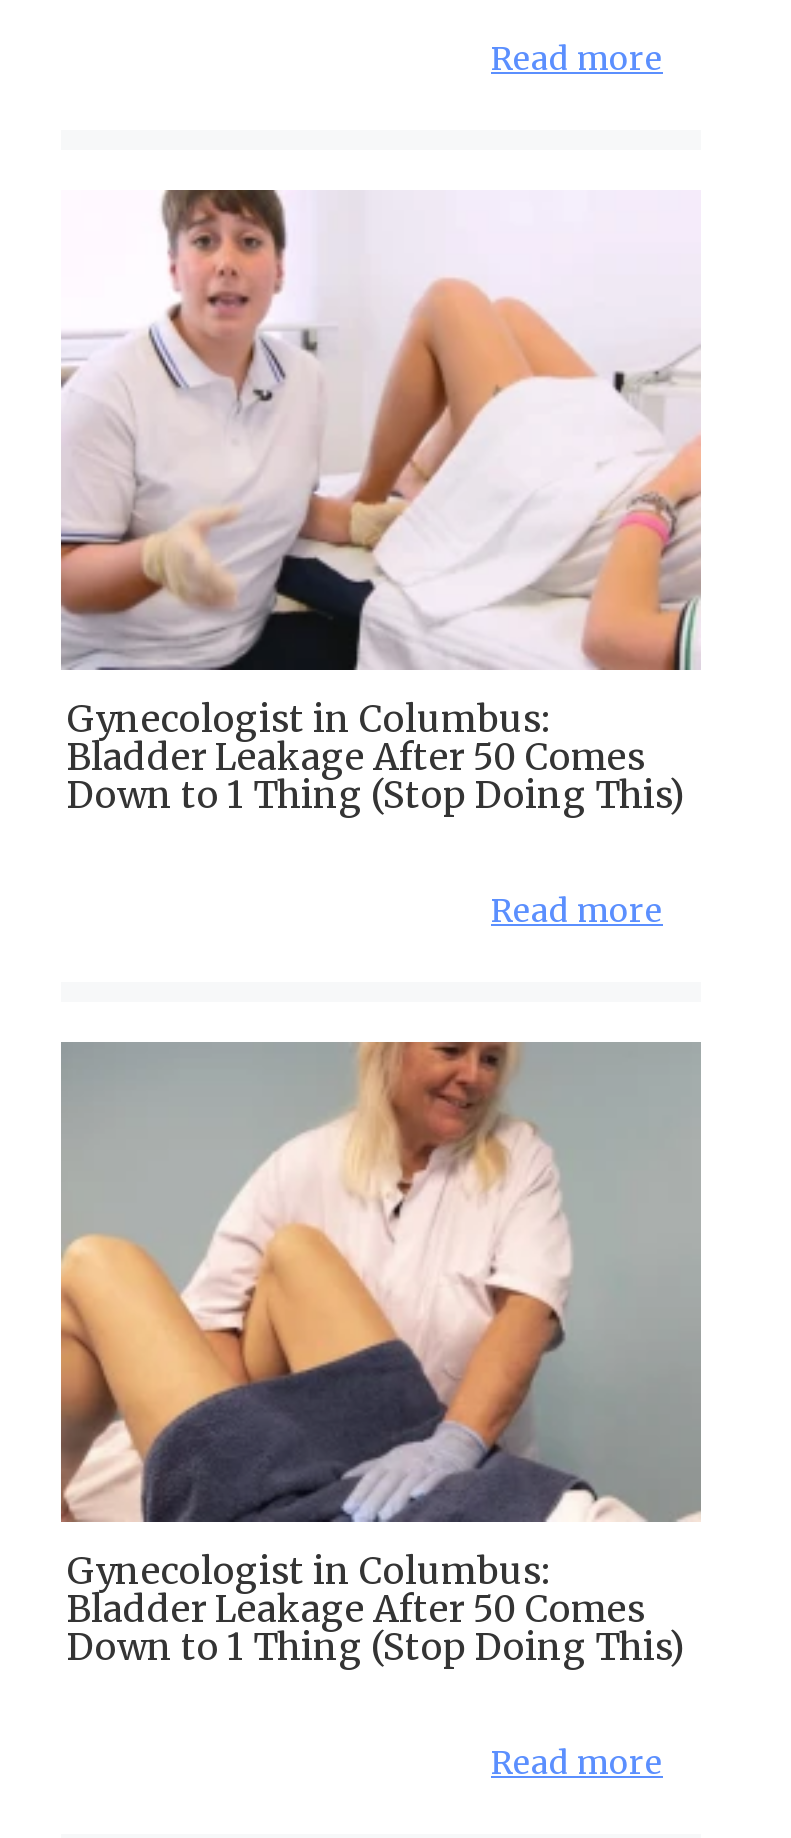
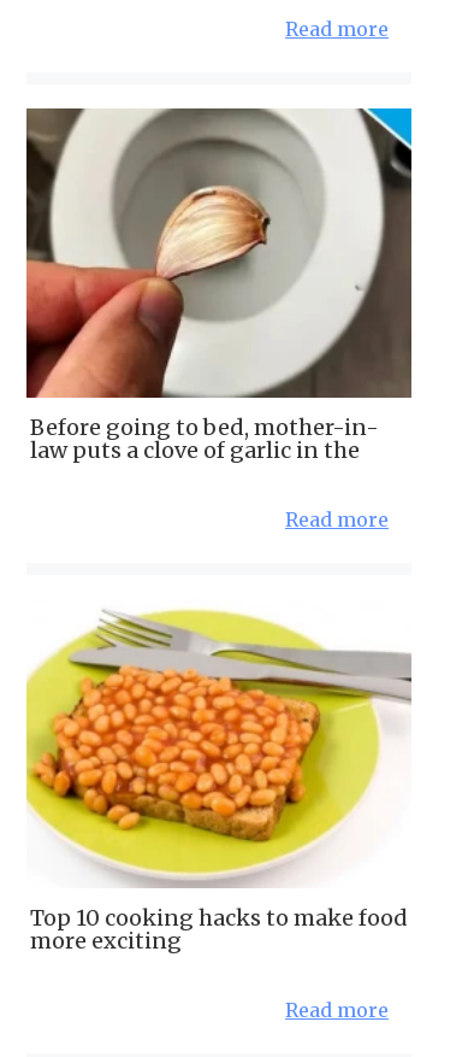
- [image]
- Gynecologist in Columbus:
- Bladder Leakage After 50 Comes
- Down to 1 Thing (Stop Doing This)
+ [image]
+ Before going to bed, mother-in-
+ law puts a clove of garlic in the

- [image]
- Gynecologist in Columbus:
- Bladder Leakage After 50 Comes
- Down to 1 Thing (Stop Doing This)
+ [image]
+ Top 10 cooking hacks to make food
+ more exciting
